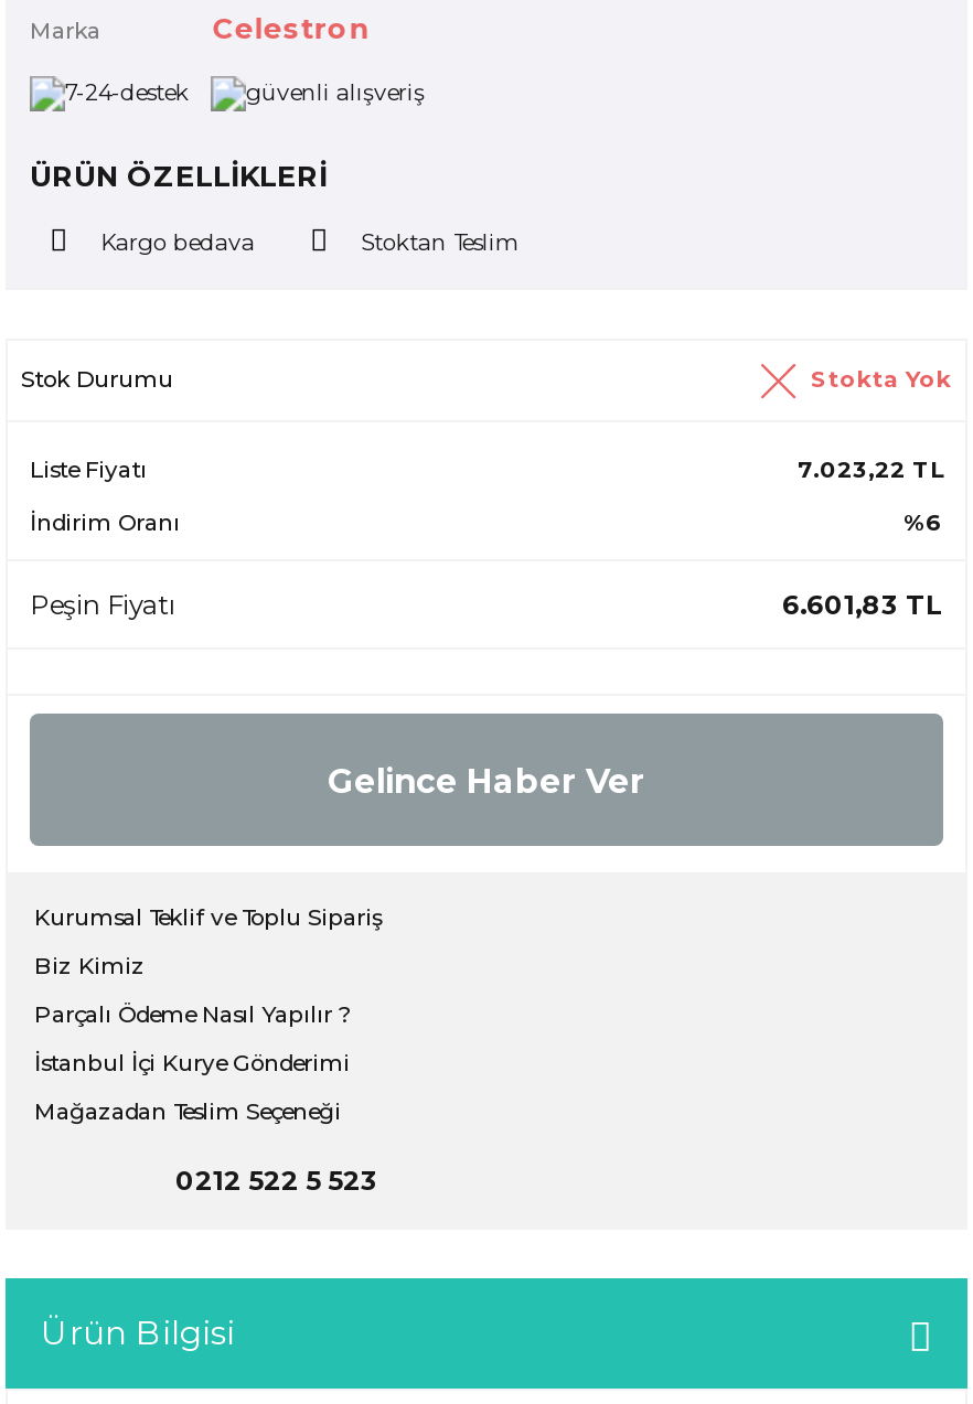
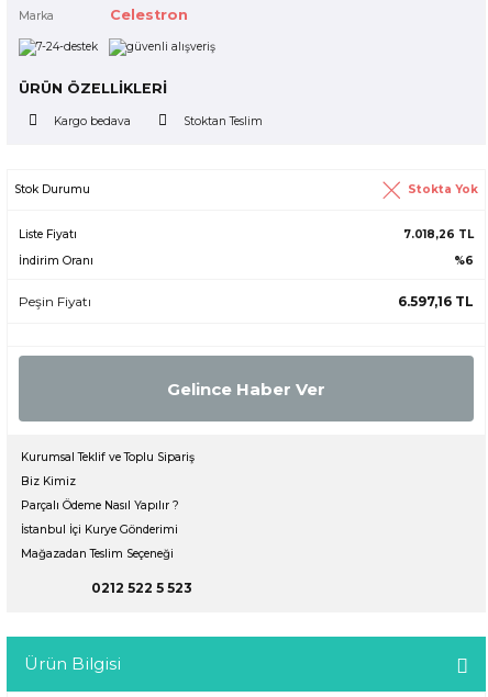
- 7.023,22 TL
+ 7.018,26 TL

- 6.601,83 TL
+ 6.597,16 TL
